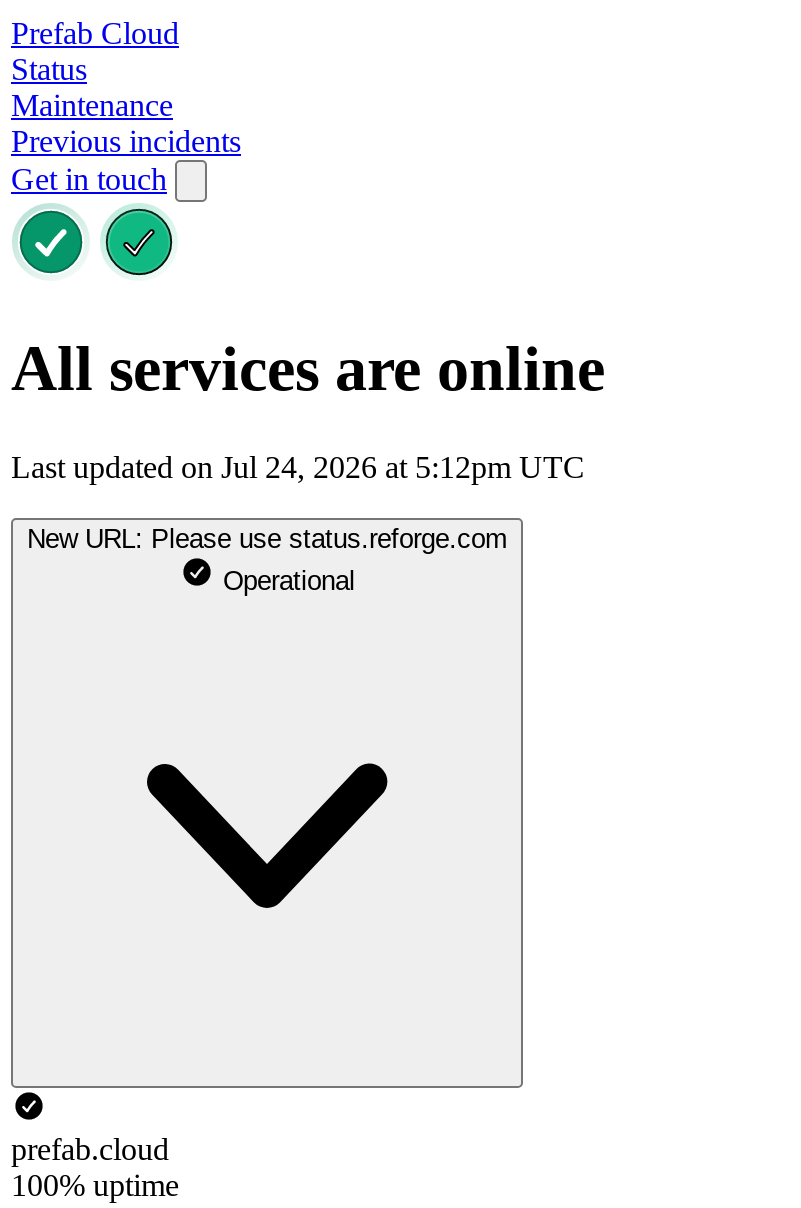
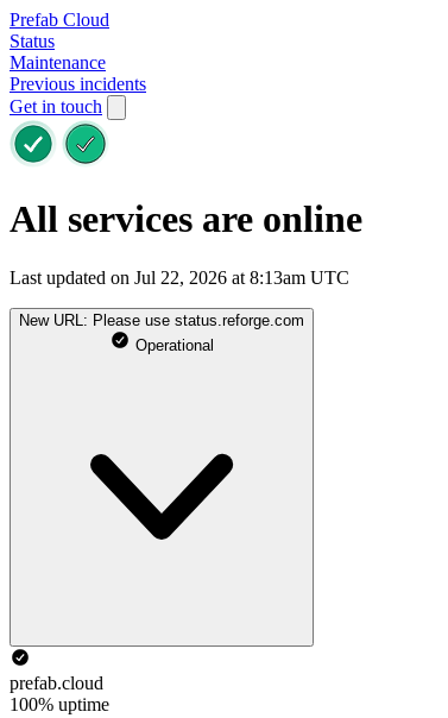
- Last updated on Jul 24, 2026 at 5:12pm UTC
+ Last updated on Jul 22, 2026 at 8:13am UTC
